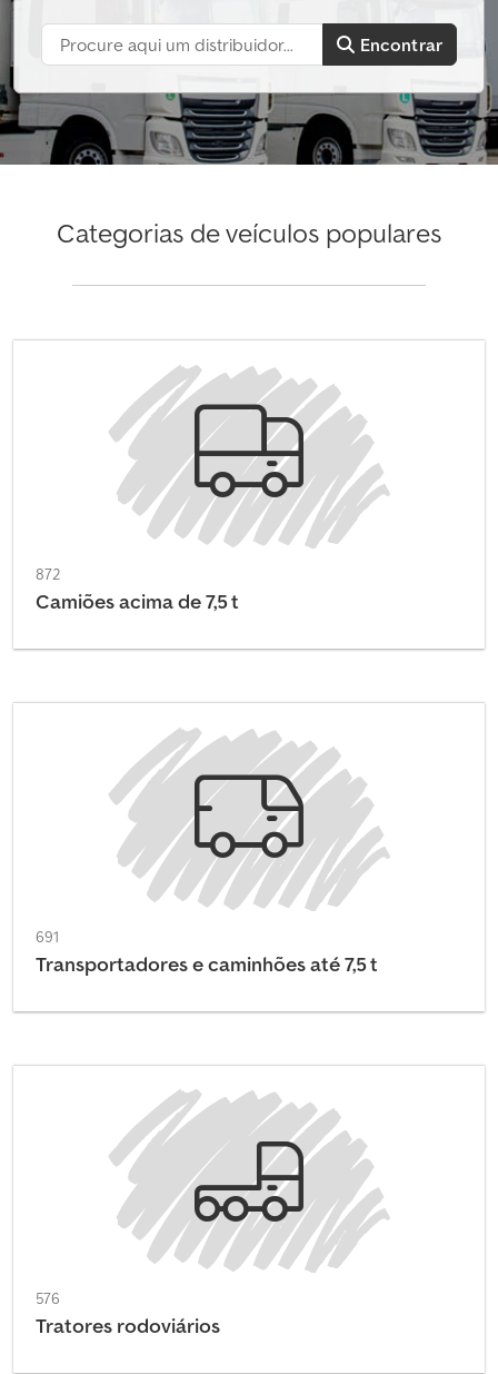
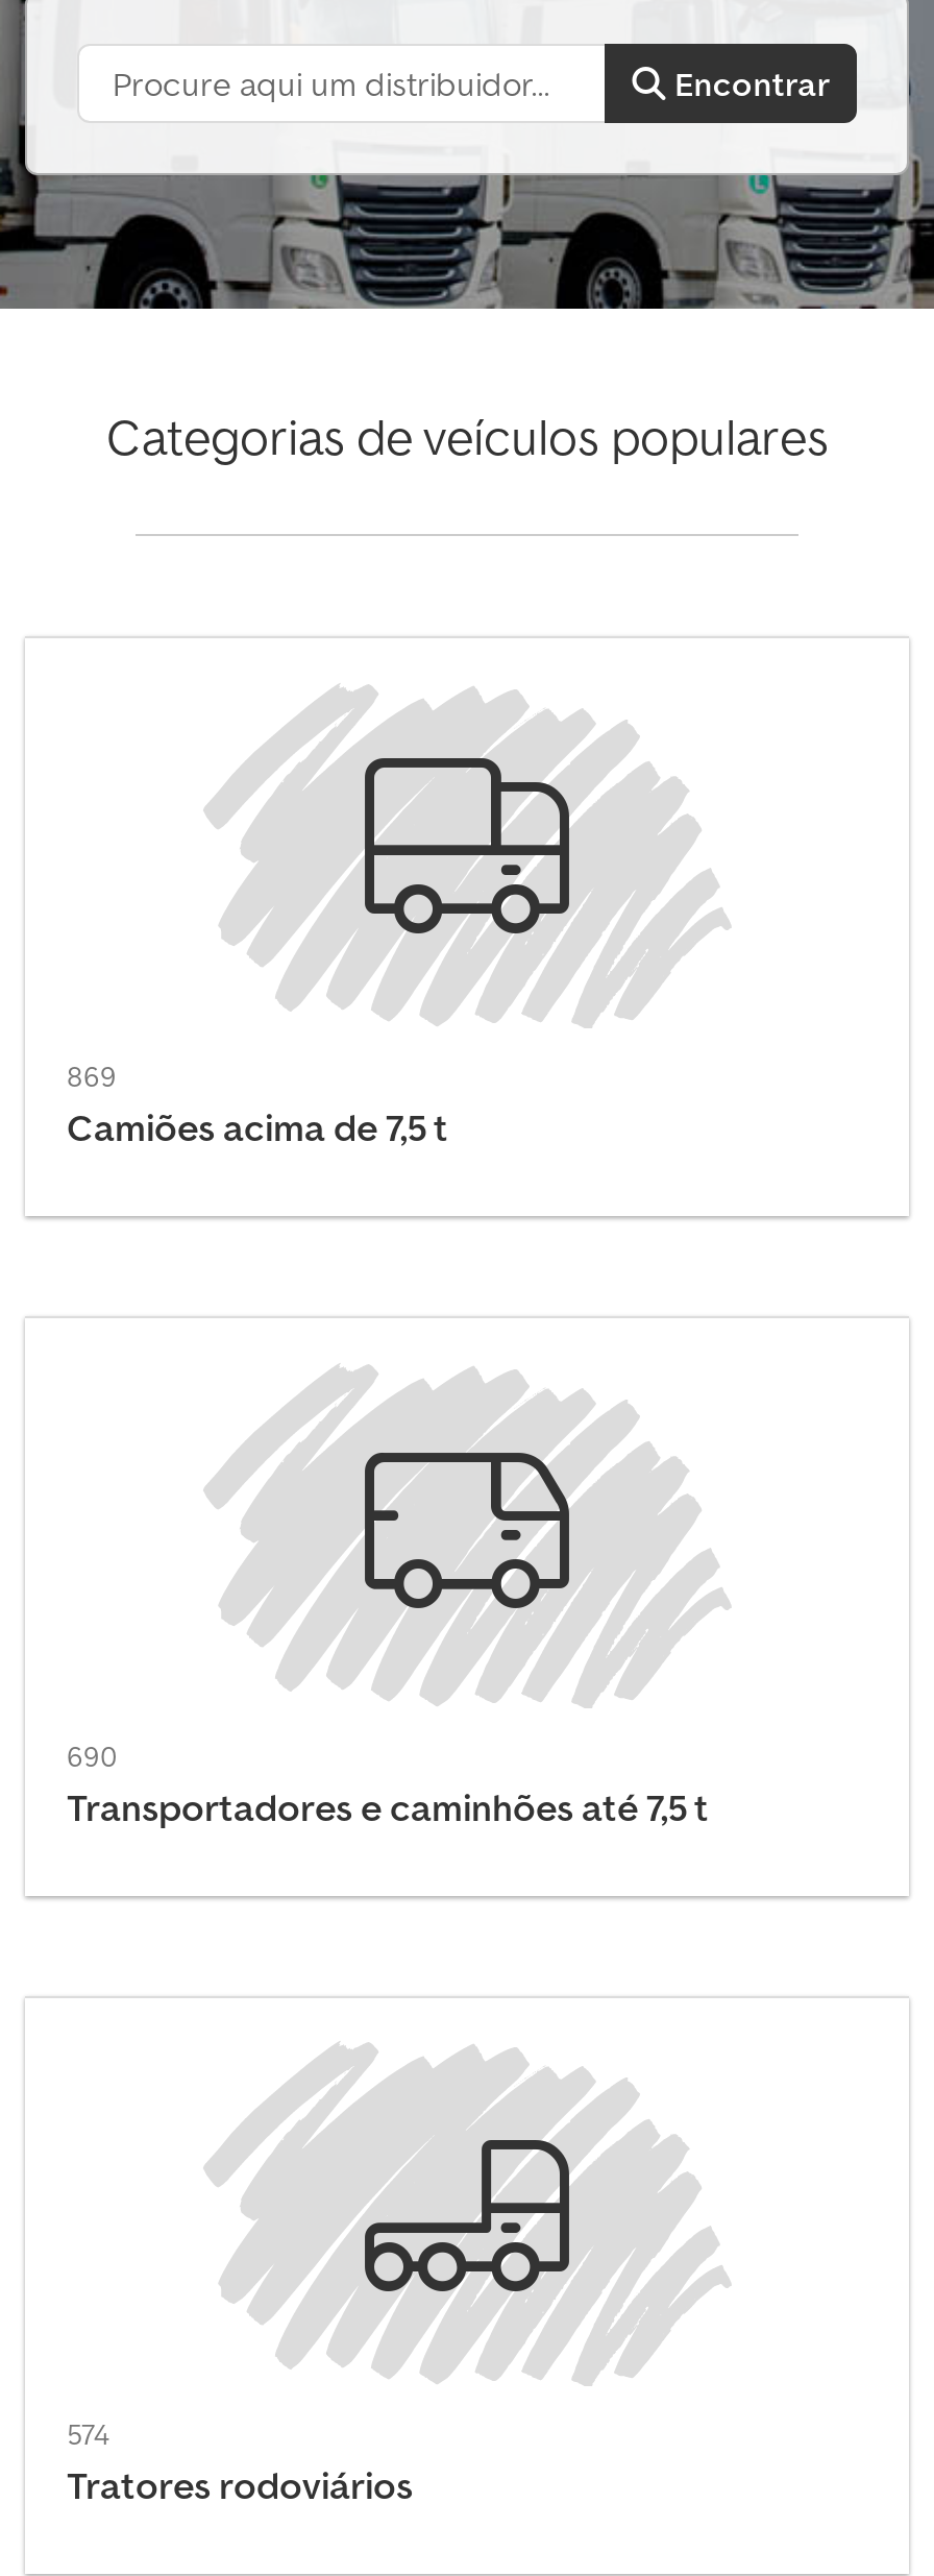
- 872
+ 869

- 691
+ 690

- 576
+ 574
